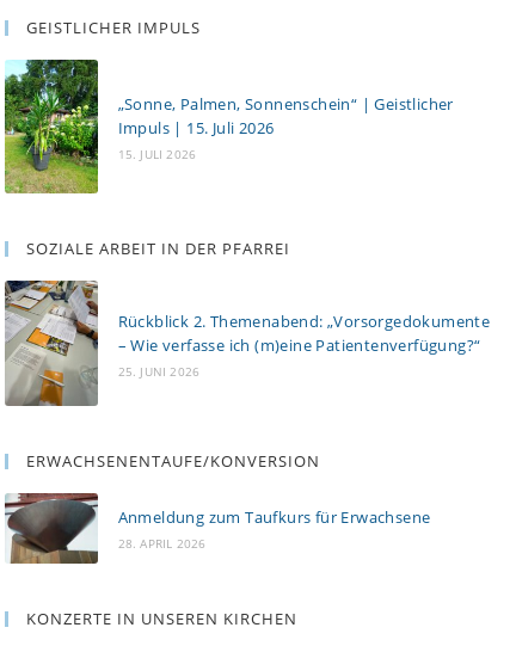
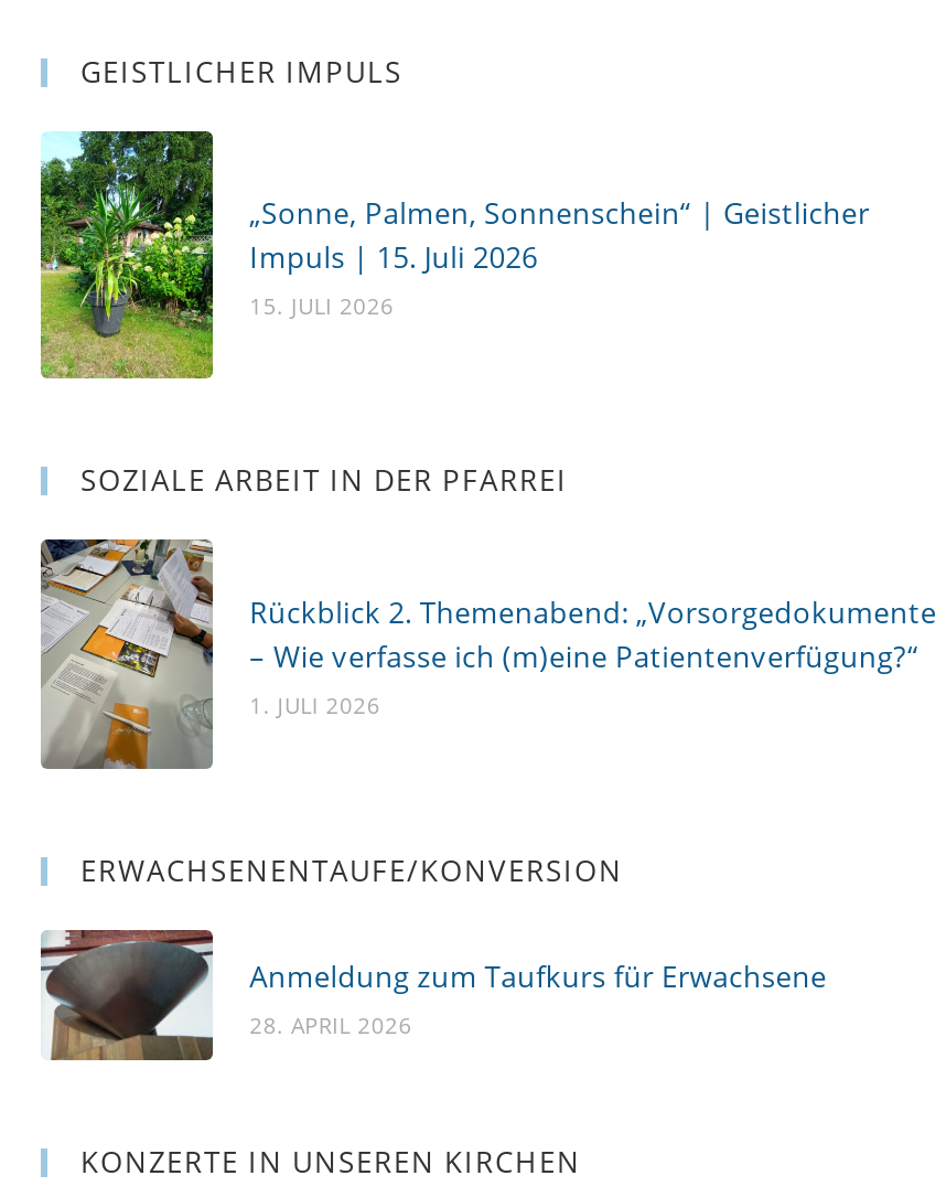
- 25. JUNI 2026
+ 1. JULI 2026
